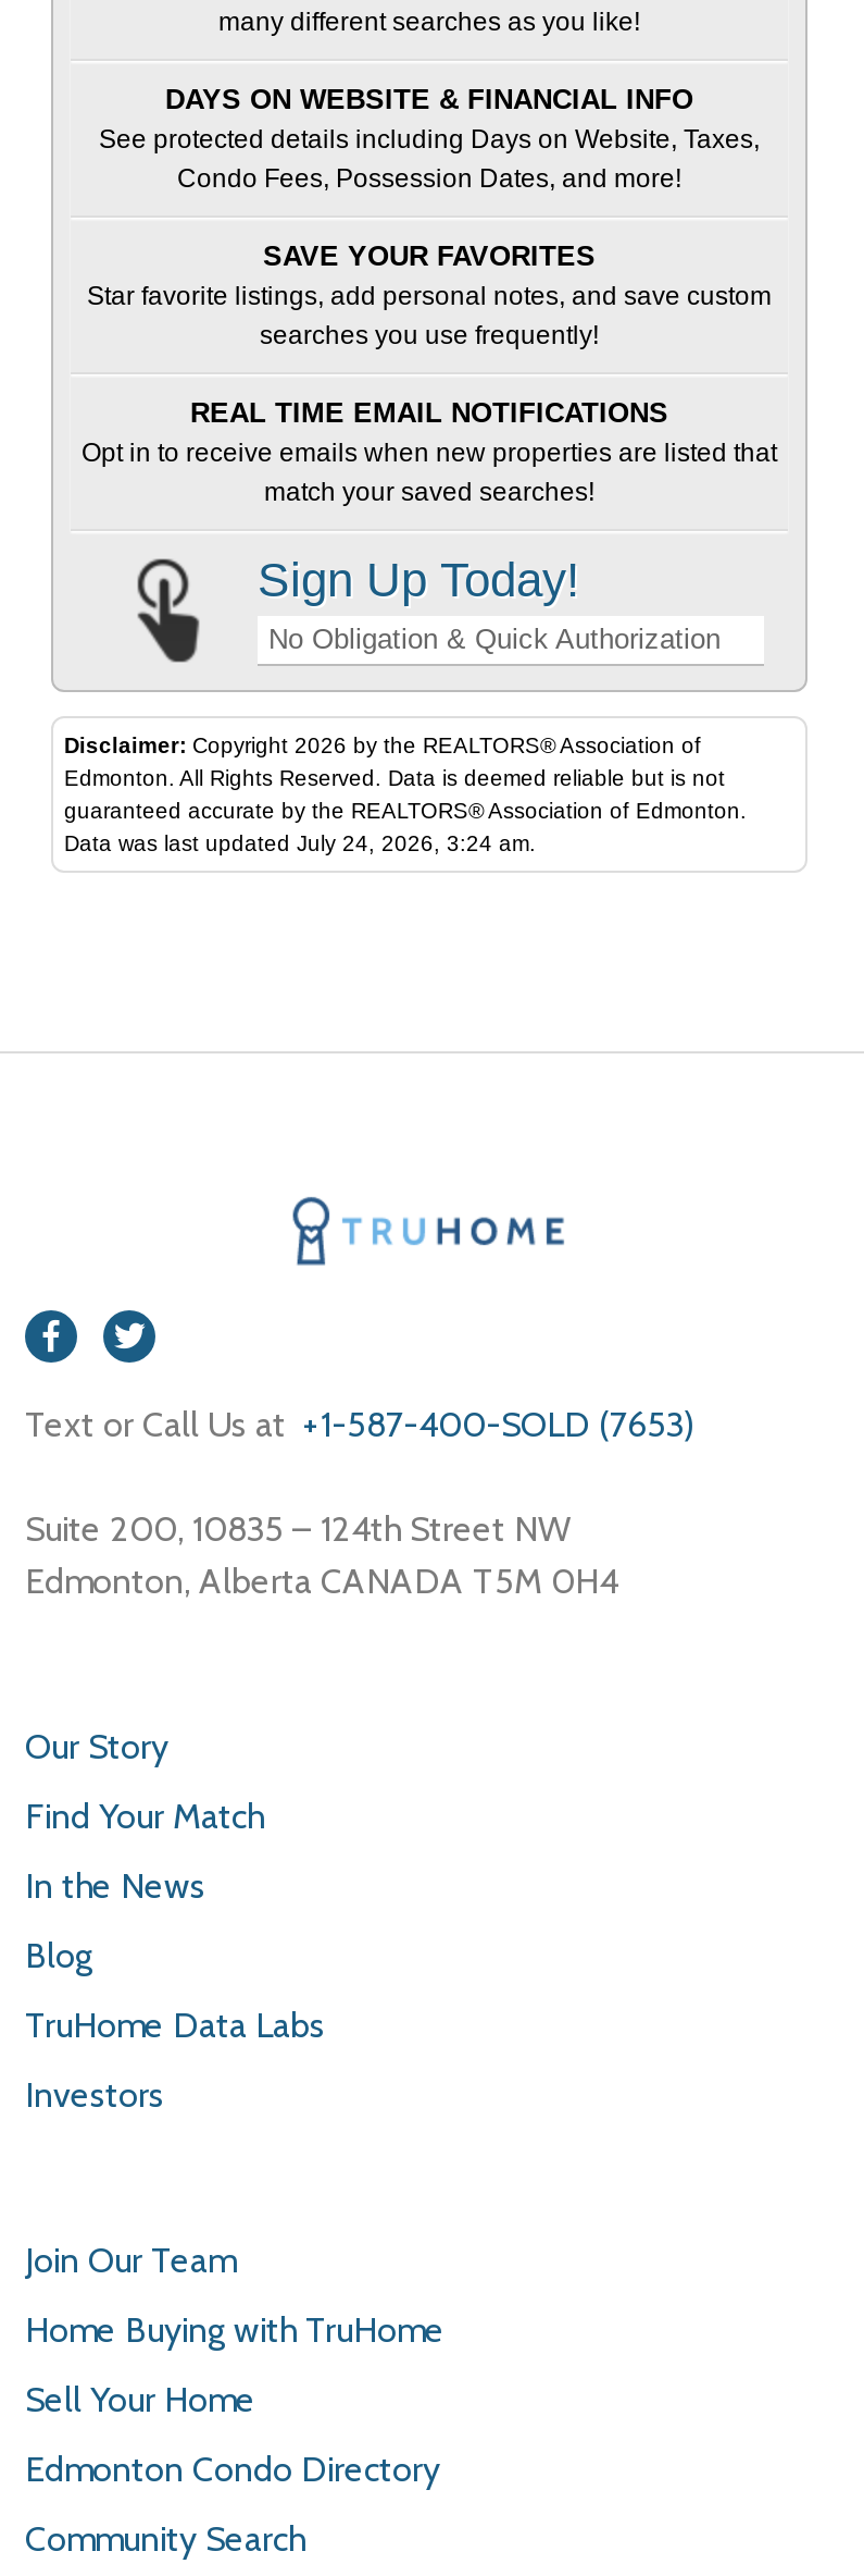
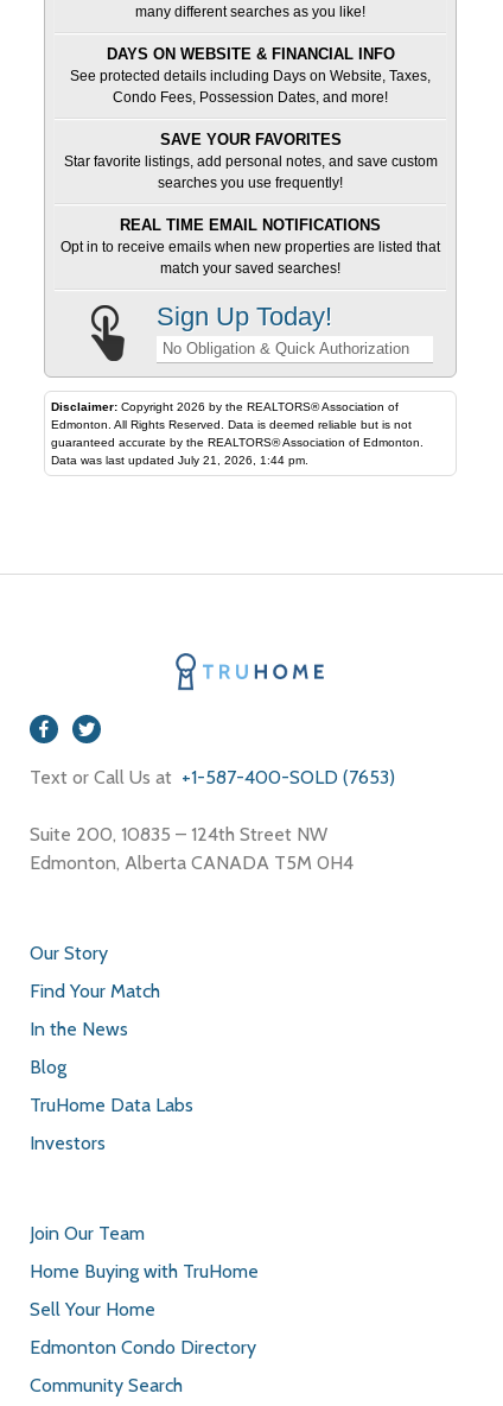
- Data was last updated July 24, 2026, 3:24 am.
+ Data was last updated July 21, 2026, 1:44 pm.
